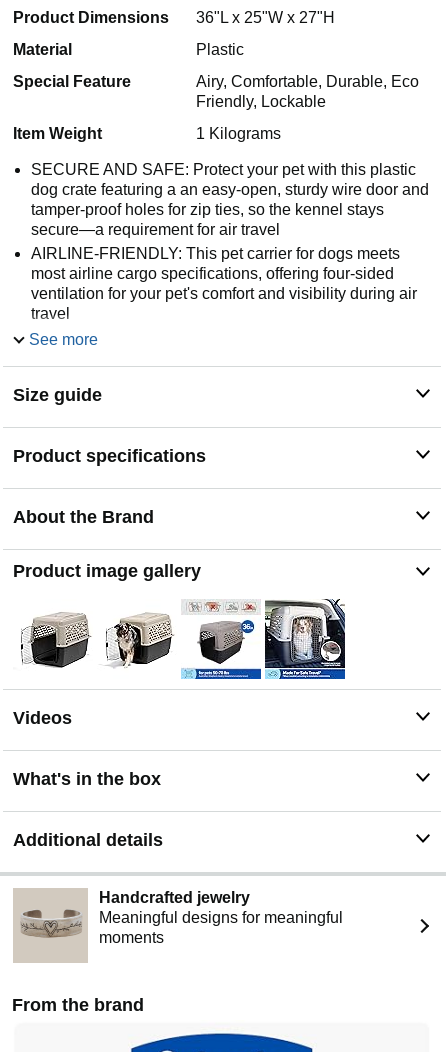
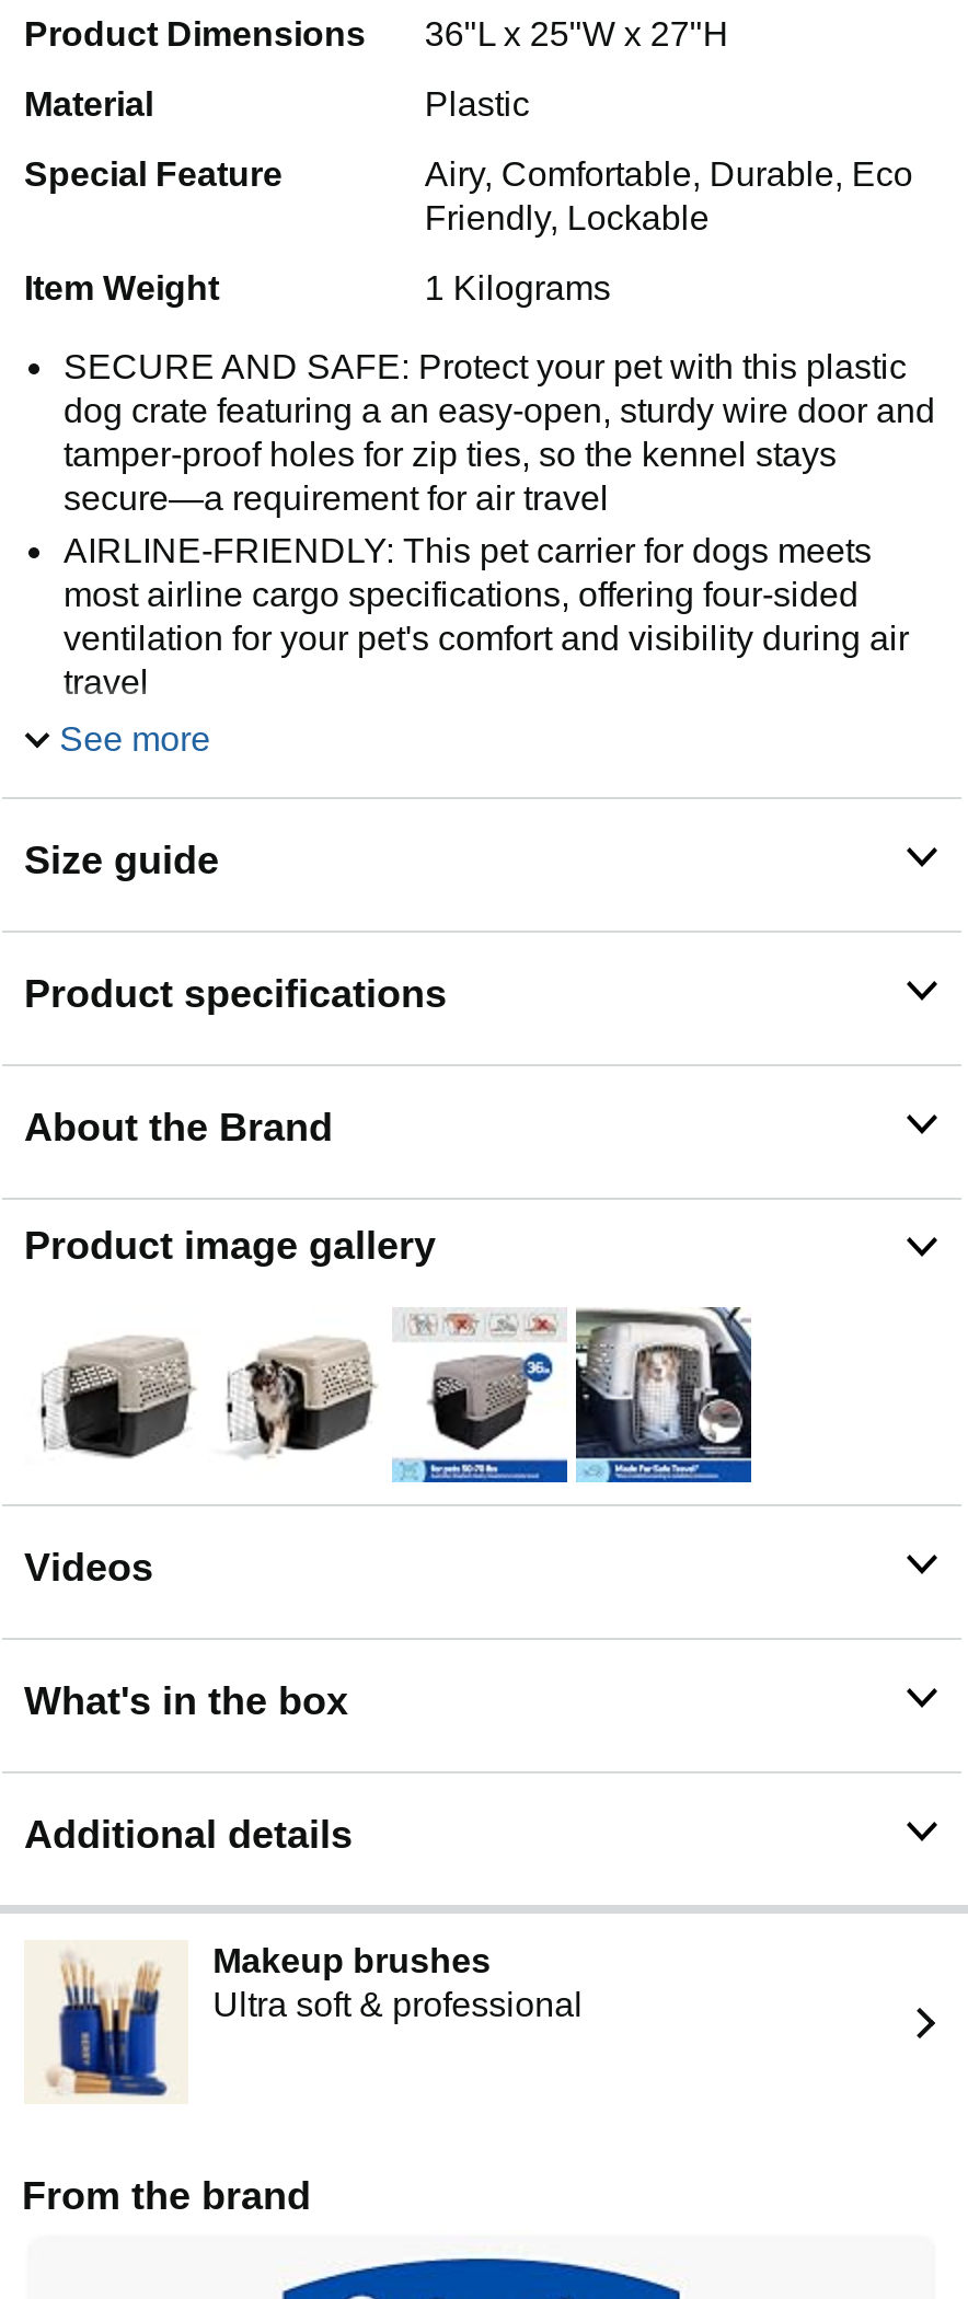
- [image]
- Handcrafted jewelry
- Meaningful designs for meaningful
- moments
+ [image]
+ Makeup brushes
+ Ultra soft & professional
